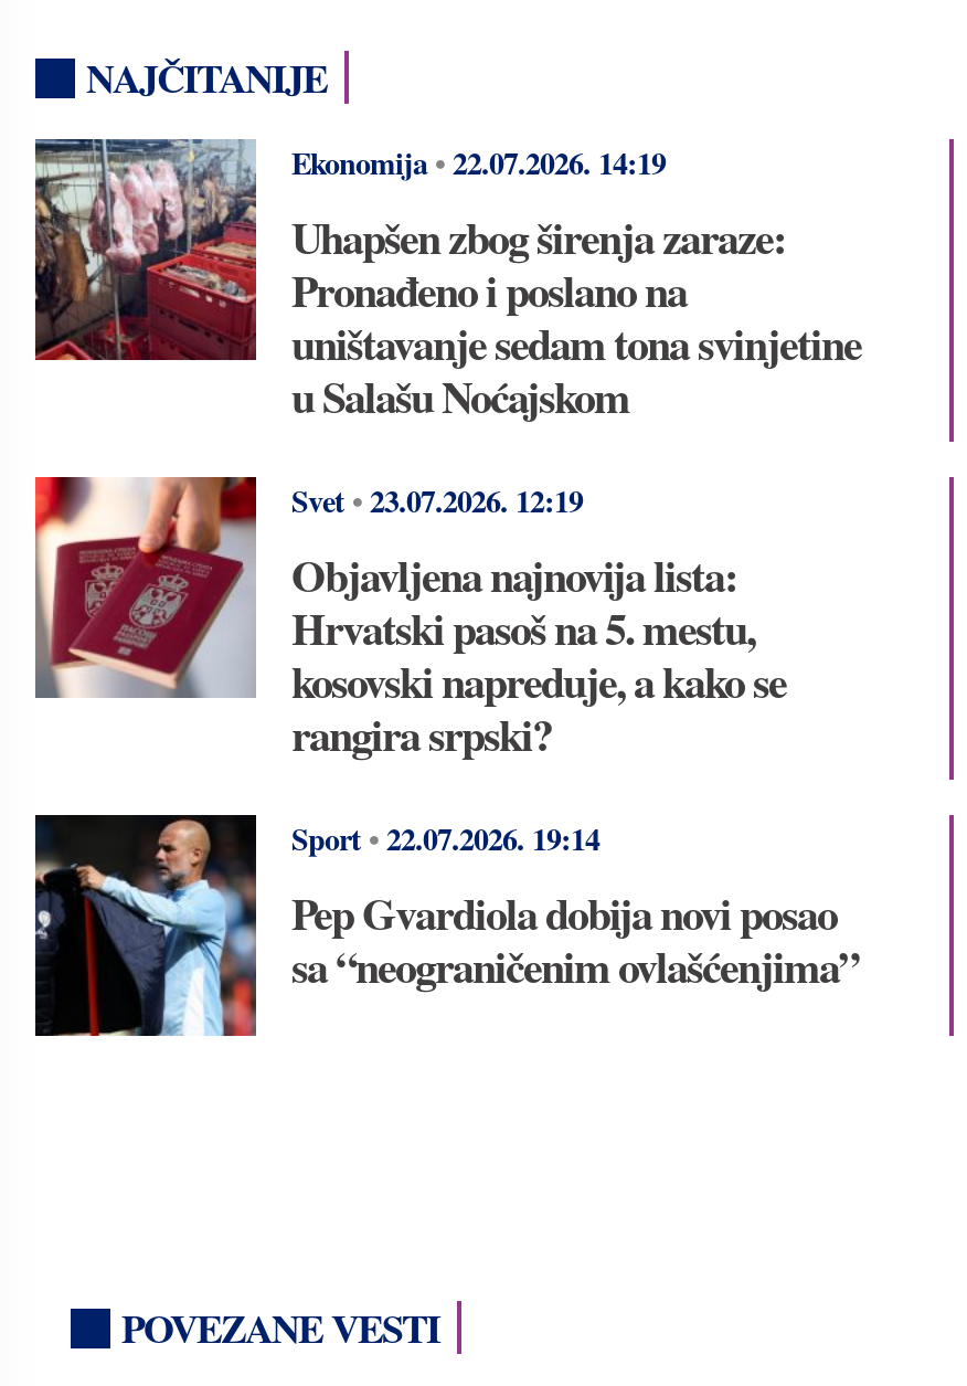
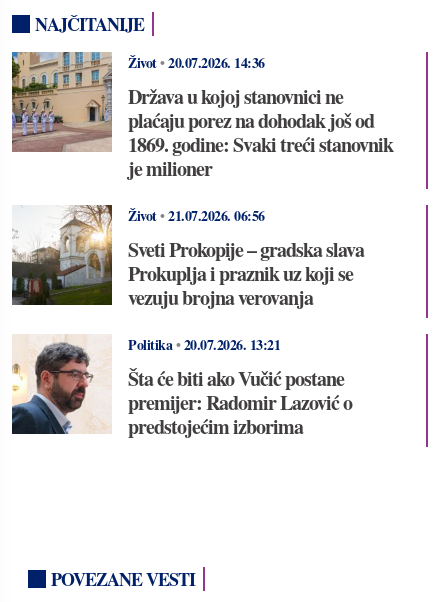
- [image]
- Ekonomija •22.07.2026. 14:19
- Uhapšen zbog širenja zaraze:
- Pronađeno i poslano na
- uništavanje sedam tona svinjetine
- u Salašu Noćajskom
+ [image]
+ Život •20.07.2026. 14:36
+ Država u kojoj stanovnici ne
+ plaćaju porez na dohodak još od
+ 1869. godine: Svaki treći stanovnik
+ je milioner

- [image]
- Svet •23.07.2026. 12:19
- Objavljena najnovija lista:
- Hrvatski pasoš na 5. mestu,
- kosovski napreduje, a kako se
- rangira srpski?
+ [image]
+ Život • 21.07.2026. 06:56
+ Sveti Prokopije – gradska slava
+ Prokuplja i praznik uz koji se
+ vezuju brojna verovanja

- [image]
- Sport •22.07.2026. 19:14
- Pep Gvardiola dobija novi posao
- sa “neograničenim ovlašćenjima”
+ [image]
+ Politika • 20.07.2026. 13:21
+ Šta će biti ako Vučić postane
+ premijer: Radomir Lazović o
+ predstojećim izborima
